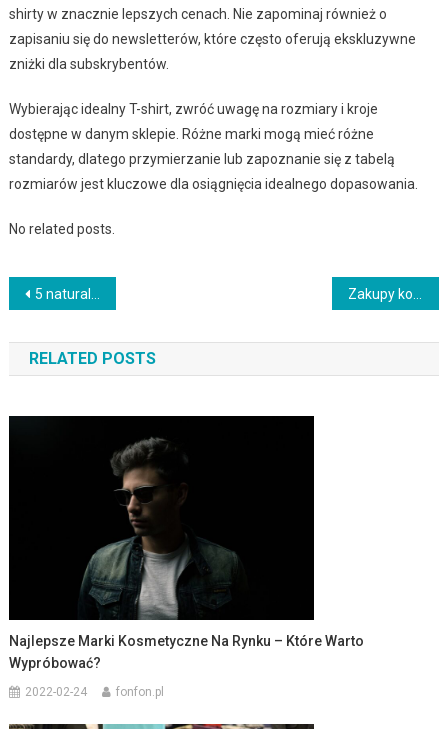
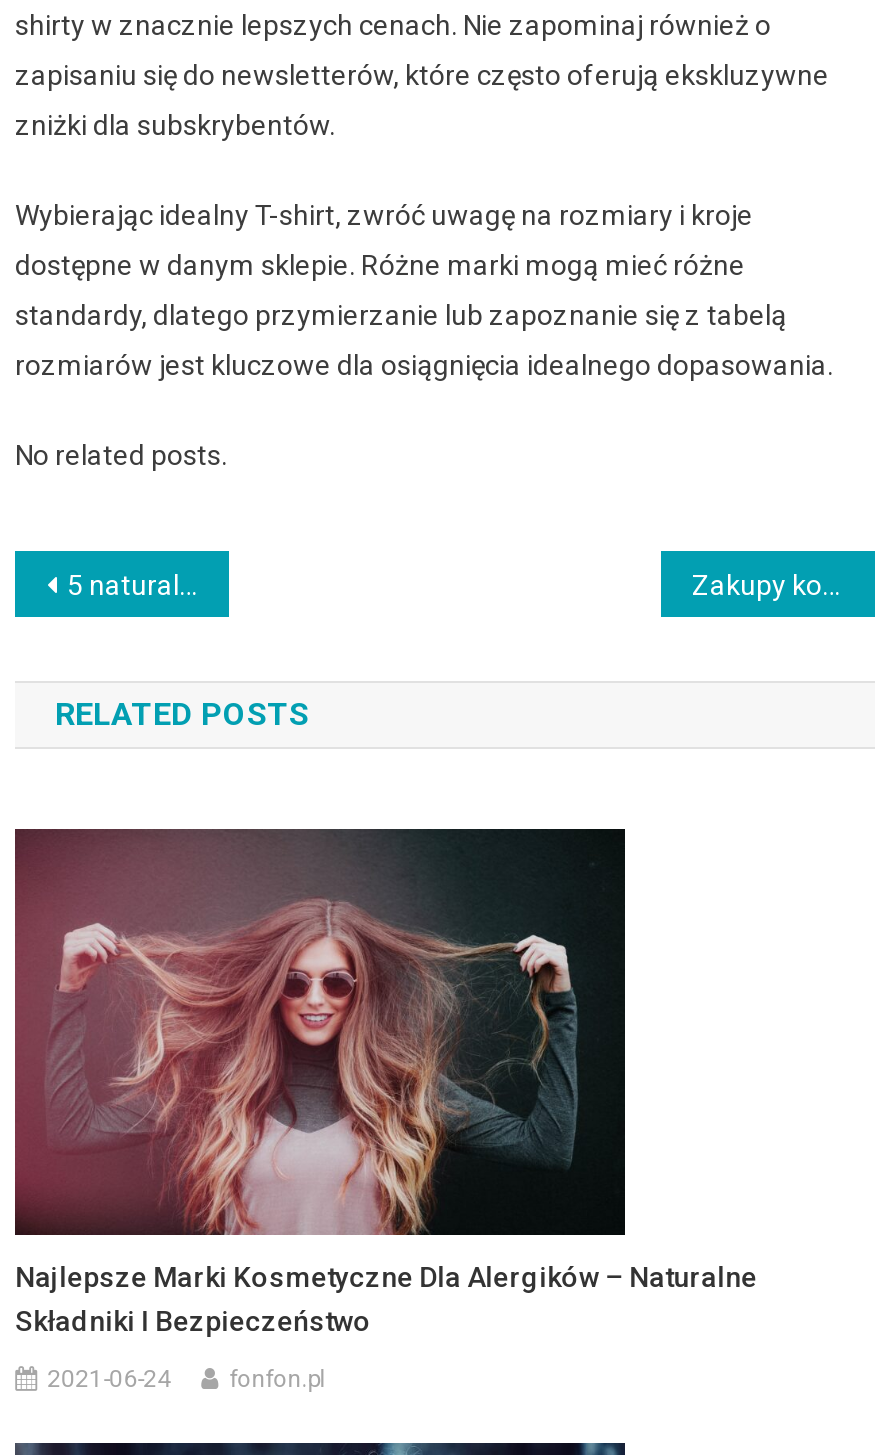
- [image]
- Najlepsze Marki Kosmetyczne Na Rynku – Które Warto
- Wypróbować?
+ [image]
+ Najlepsze Marki Kosmetyczne Dla Alergików – Naturalne
+ Składniki I Bezpieczeństwo

- 2022-02-24
+ 2021-06-24
